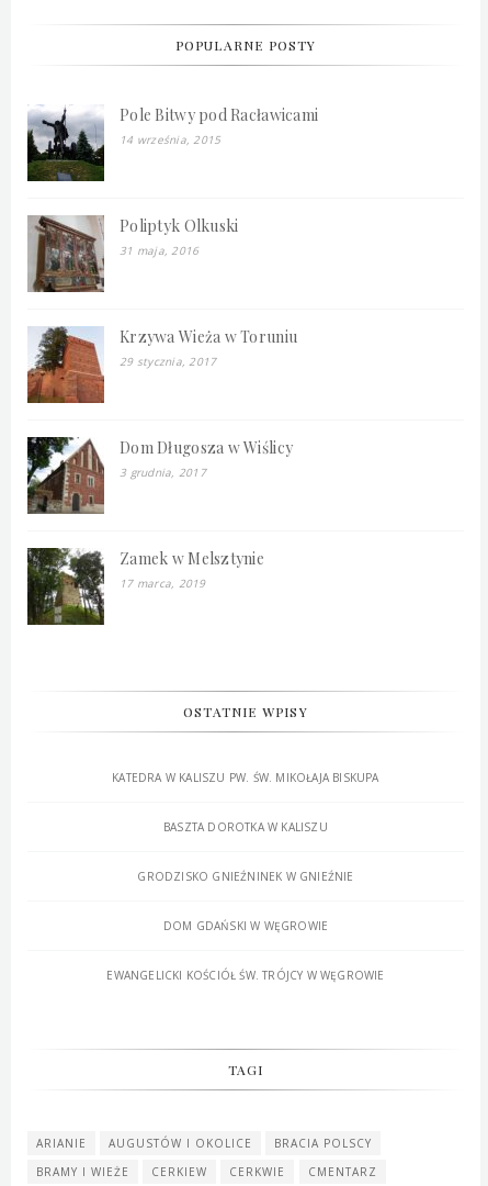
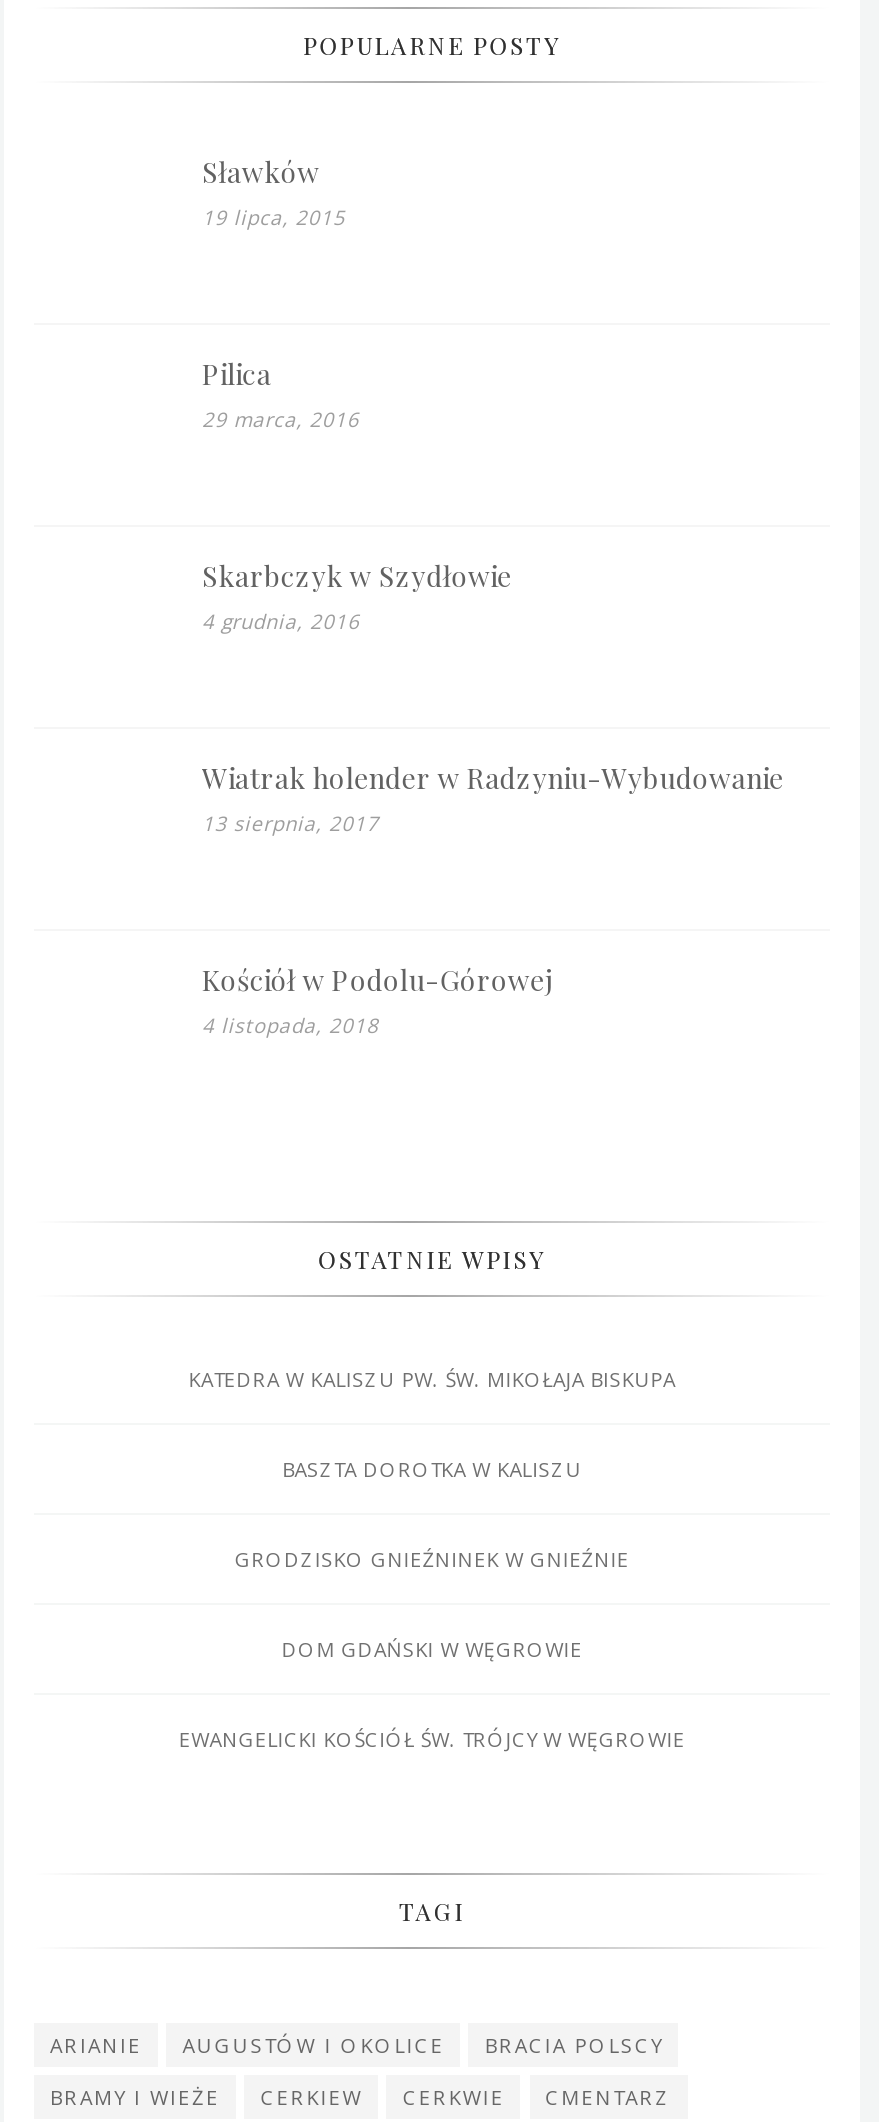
- [image]

- Pole Bitwy pod Racławicami
- 14 września, 2015
+ Sławków
+ 19 lipca, 2015

- [image]

- Poliptyk Olkuski
- 31 maja, 2016
+ Pilica
+ 29 marca, 2016

- [image]

- Krzywa Wieża w Toruniu
- 29 stycznia, 2017
+ Skarbczyk w Szydłowie
+ 4 grudnia, 2016

- [image]

- Dom Długosza w Wiślicy
- 3 grudnia, 2017
+ Wiatrak holender w Radzyniu-Wybudowanie
+ 13 sierpnia, 2017

- [image]

- Zamek w Melsztynie
- 17 marca, 2019
+ Kościół w Podolu-Górowej
+ 4 listopada, 2018
